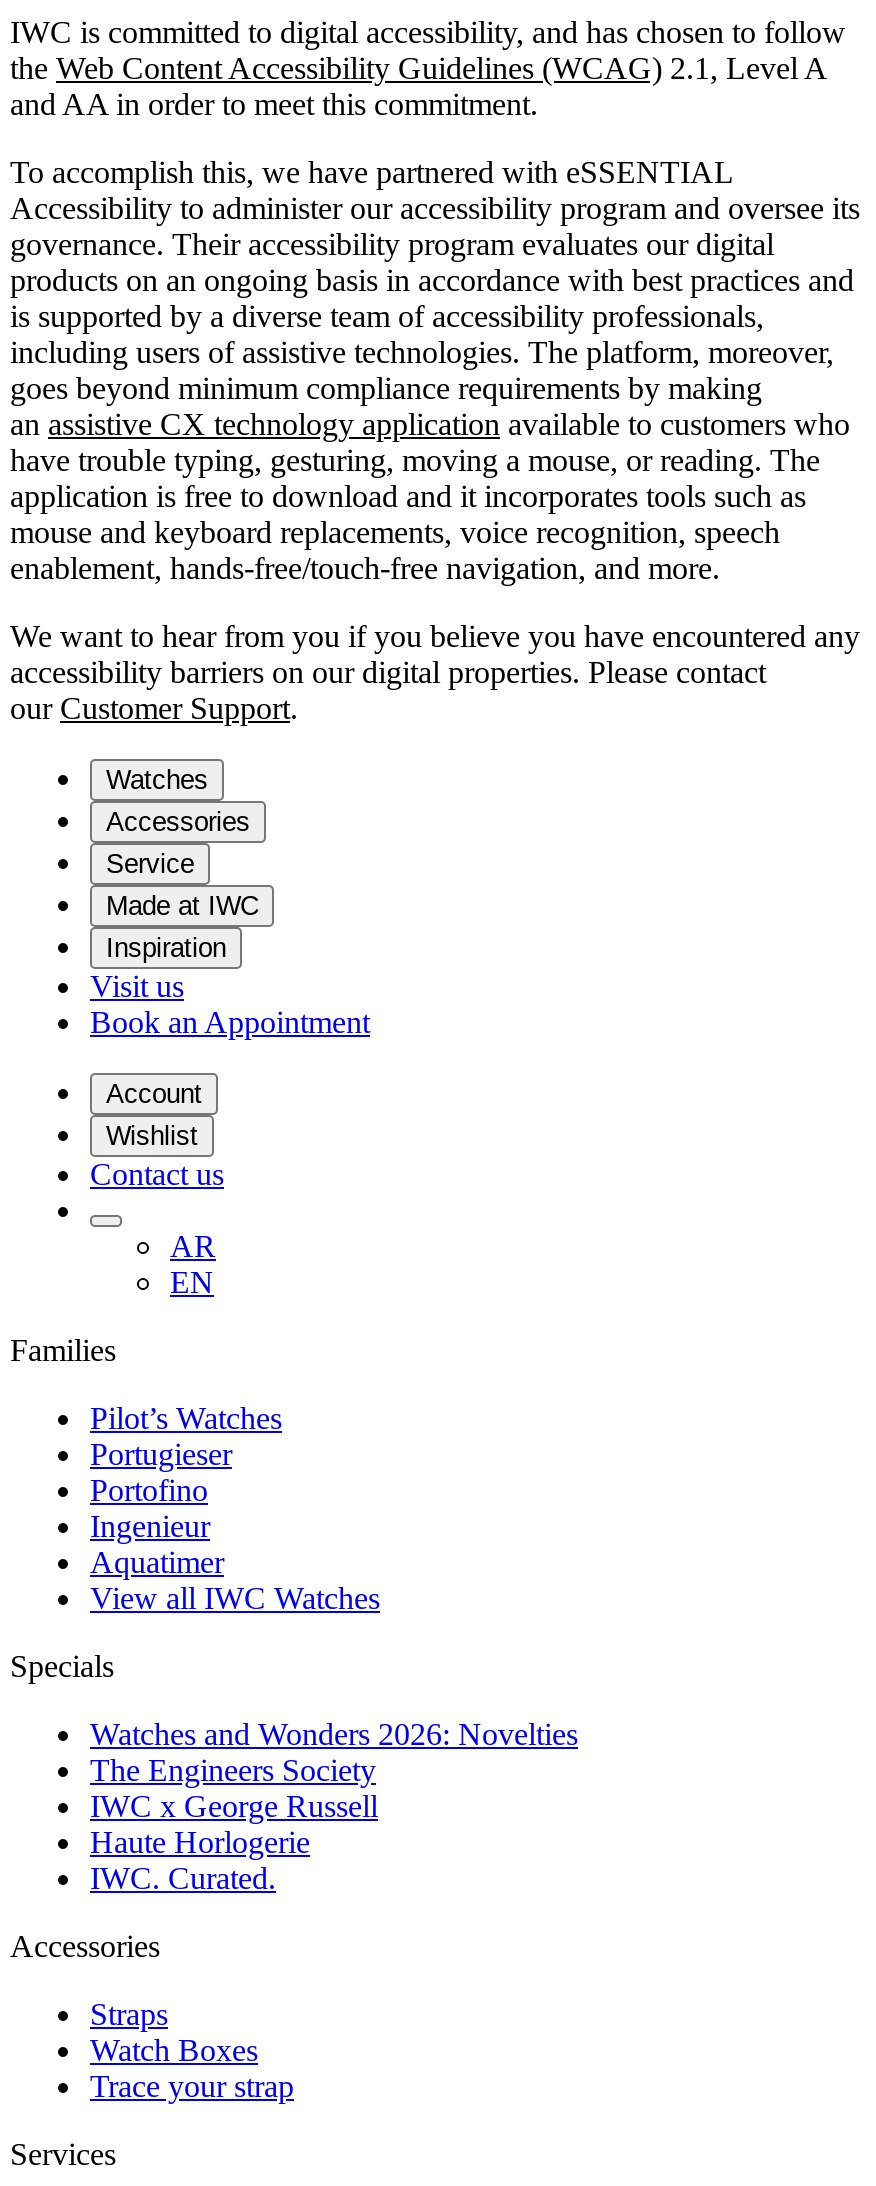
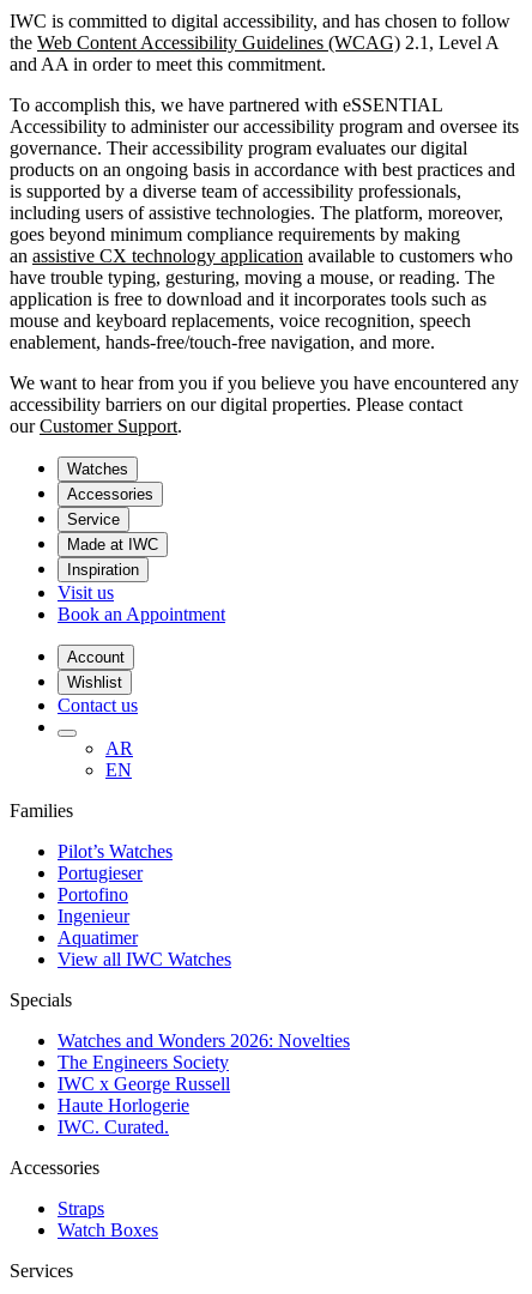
- Trace your strap
